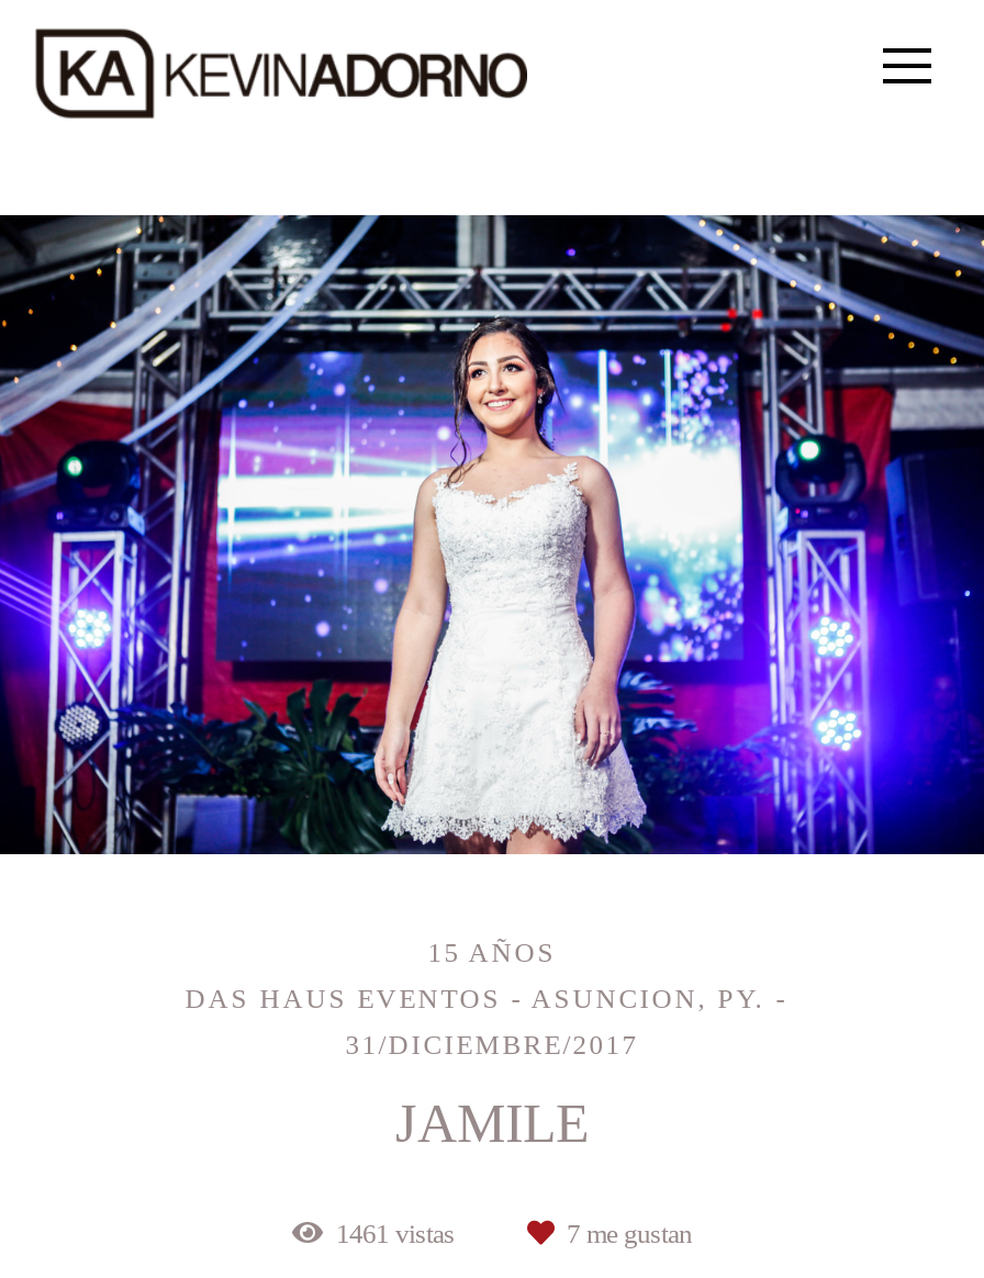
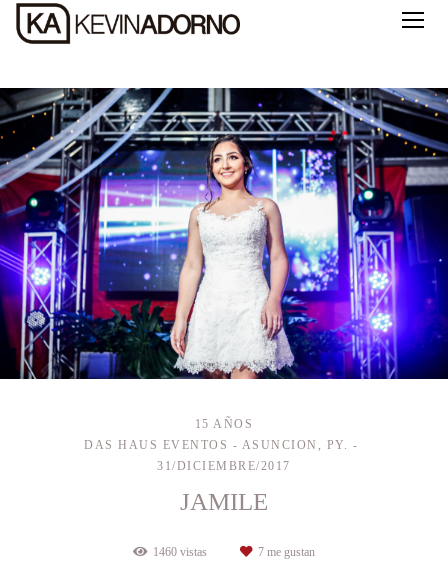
- 1461 vistas
+ 1460 vistas
